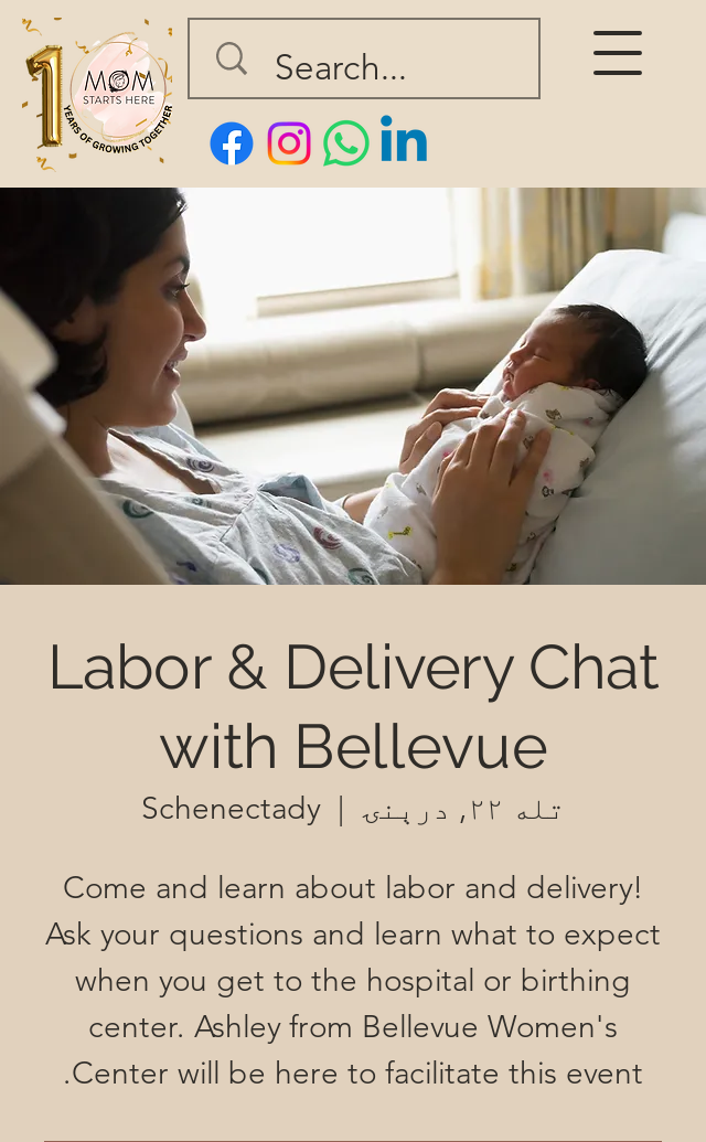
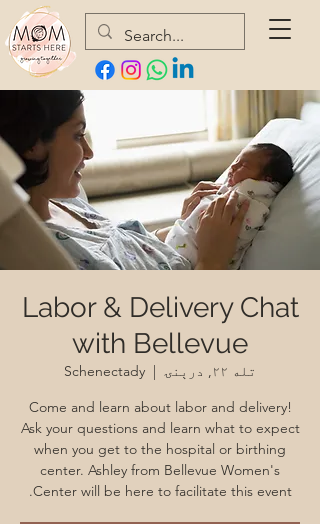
- [image]
+ [image]
